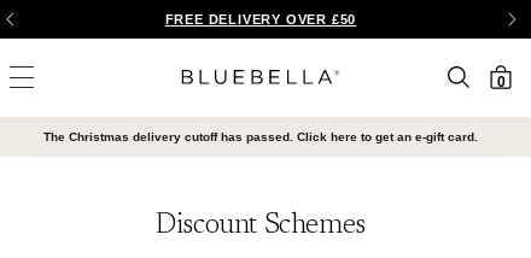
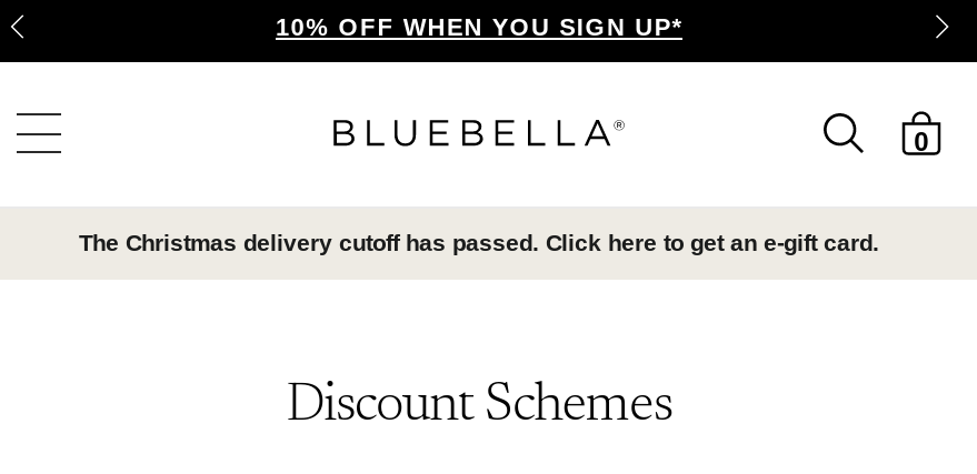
- FREE DELIVERY OVER £50
+ 10% OFF WHEN YOU SIGN UP*
